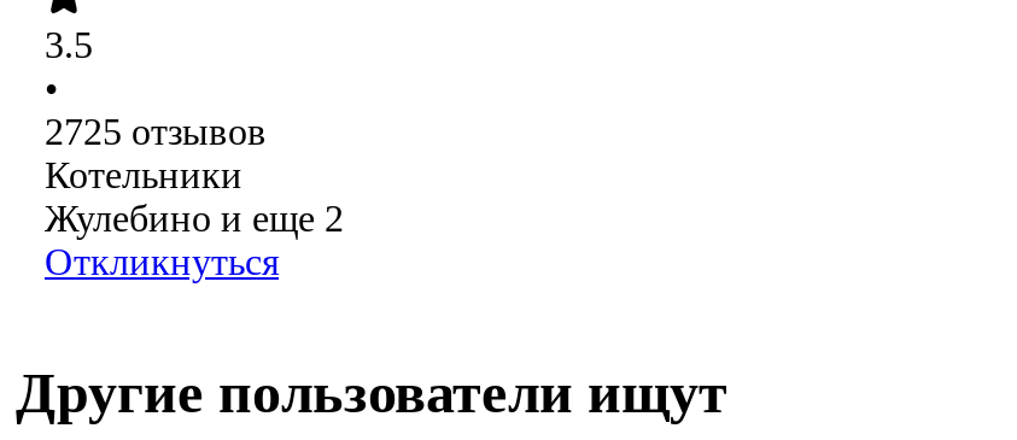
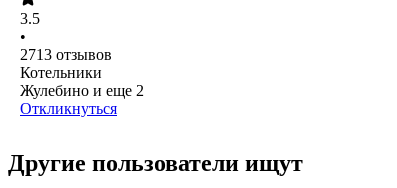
- 2725 отзывов
+ 2713 отзывов
